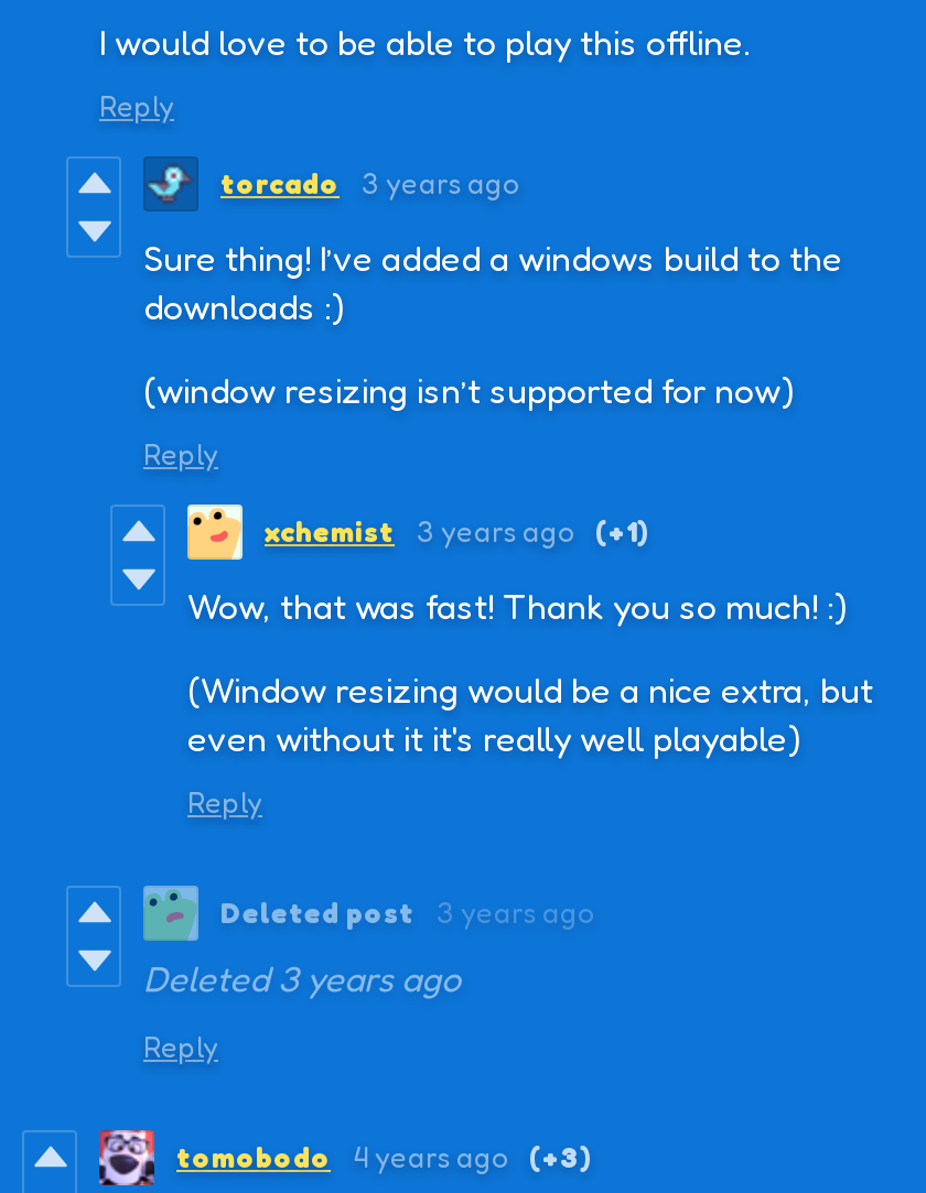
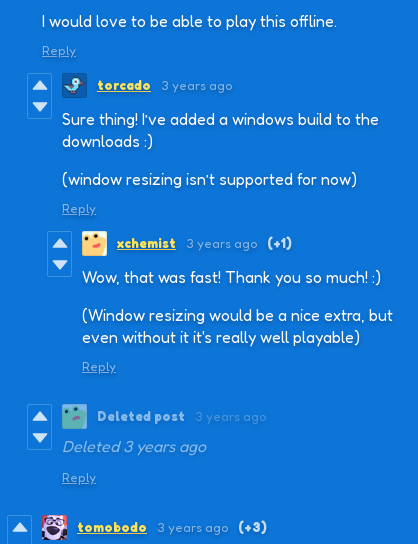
- tomobodo 4 years ago (+3)
+ tomobodo 3 years ago (+3)
